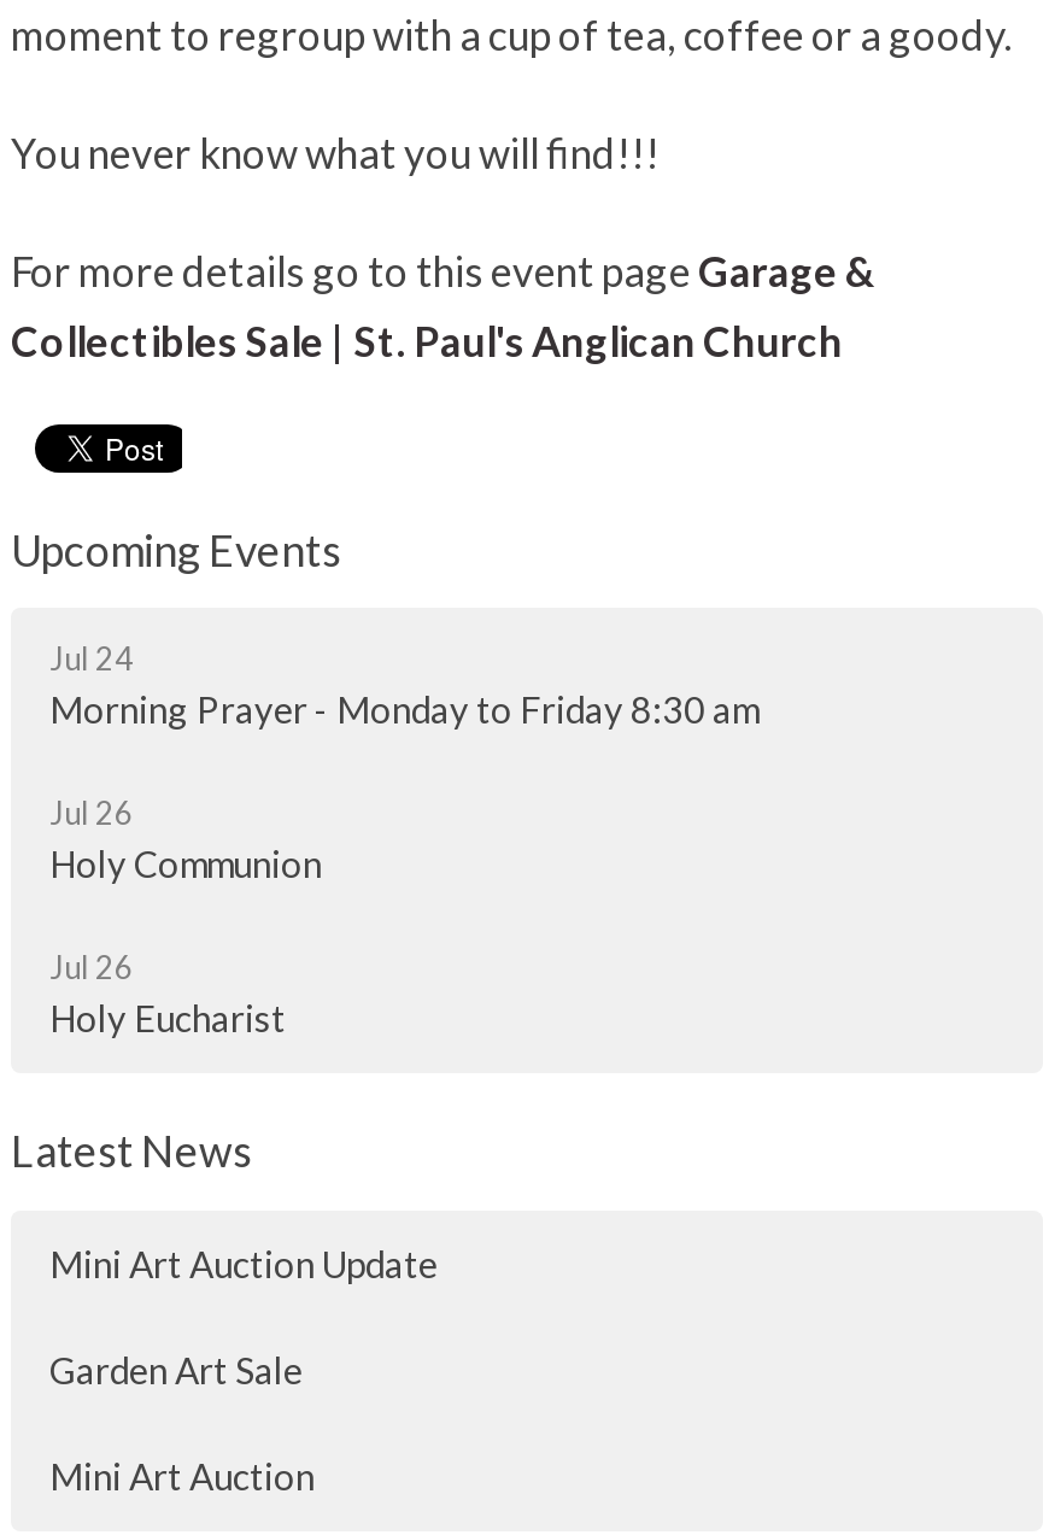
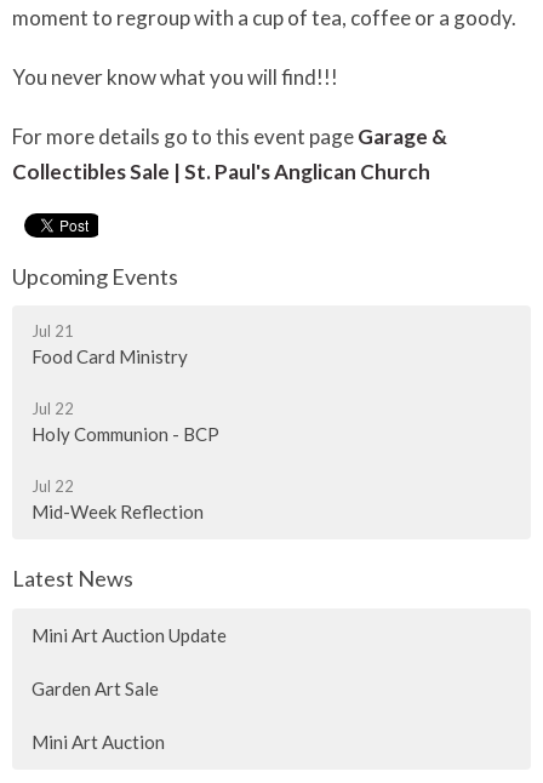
- Jul 24
- Morning Prayer - Monday to Friday 8:30 am
+ Jul 21
+ Food Card Ministry

- Jul 26
- Holy Communion
+ Jul 22
+ Holy Communion - BCP

- Jul 26
- Holy Eucharist
+ Jul 22
+ Mid-Week Reflection
